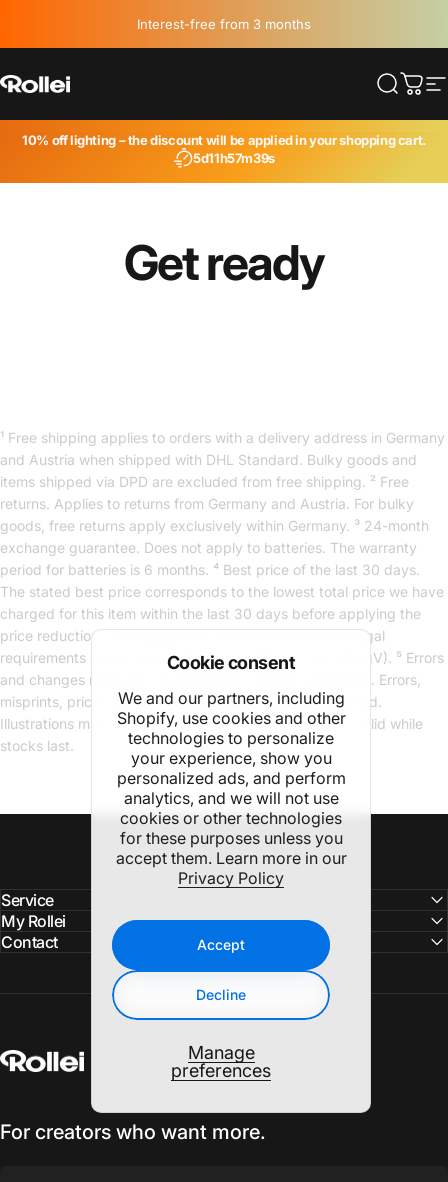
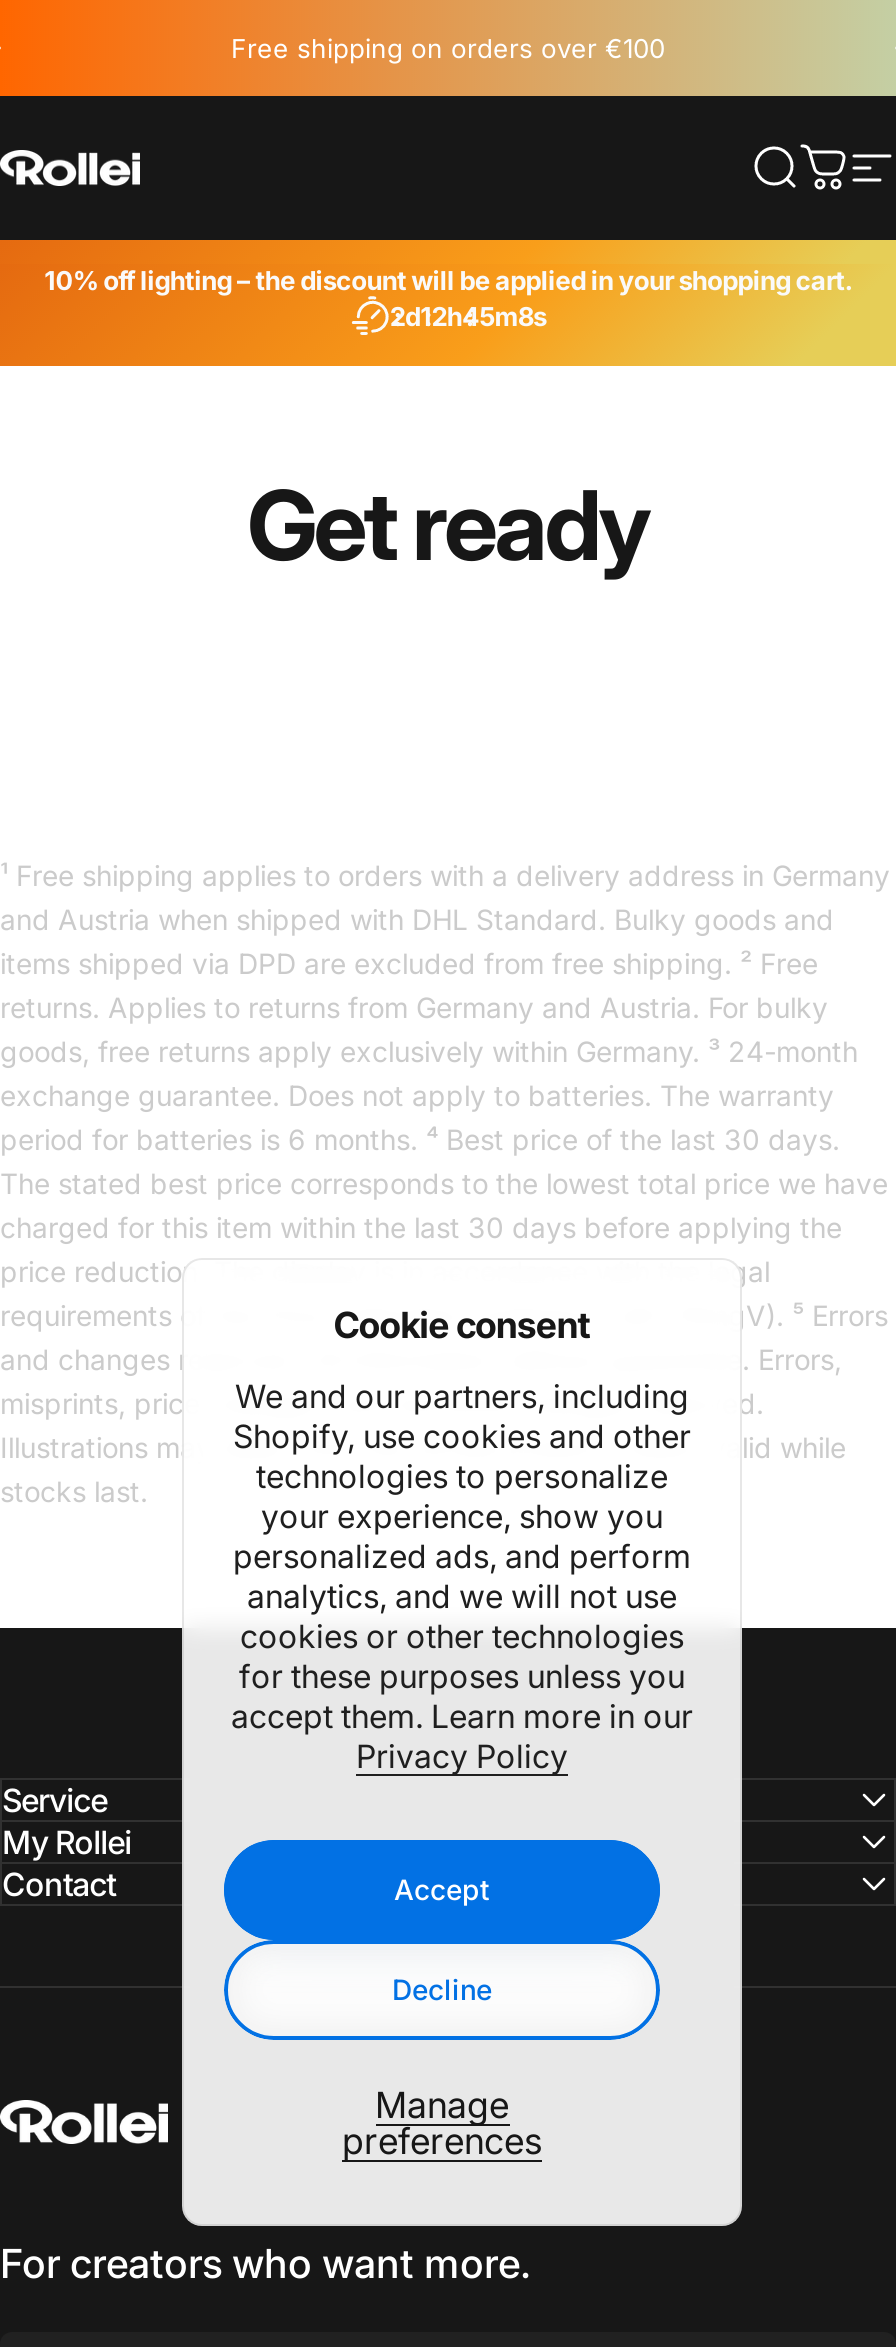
- Interest-free from 3 months
+ Free shipping on orders over €100

- 5d11h57m39s
+ 2d12h45m8s
